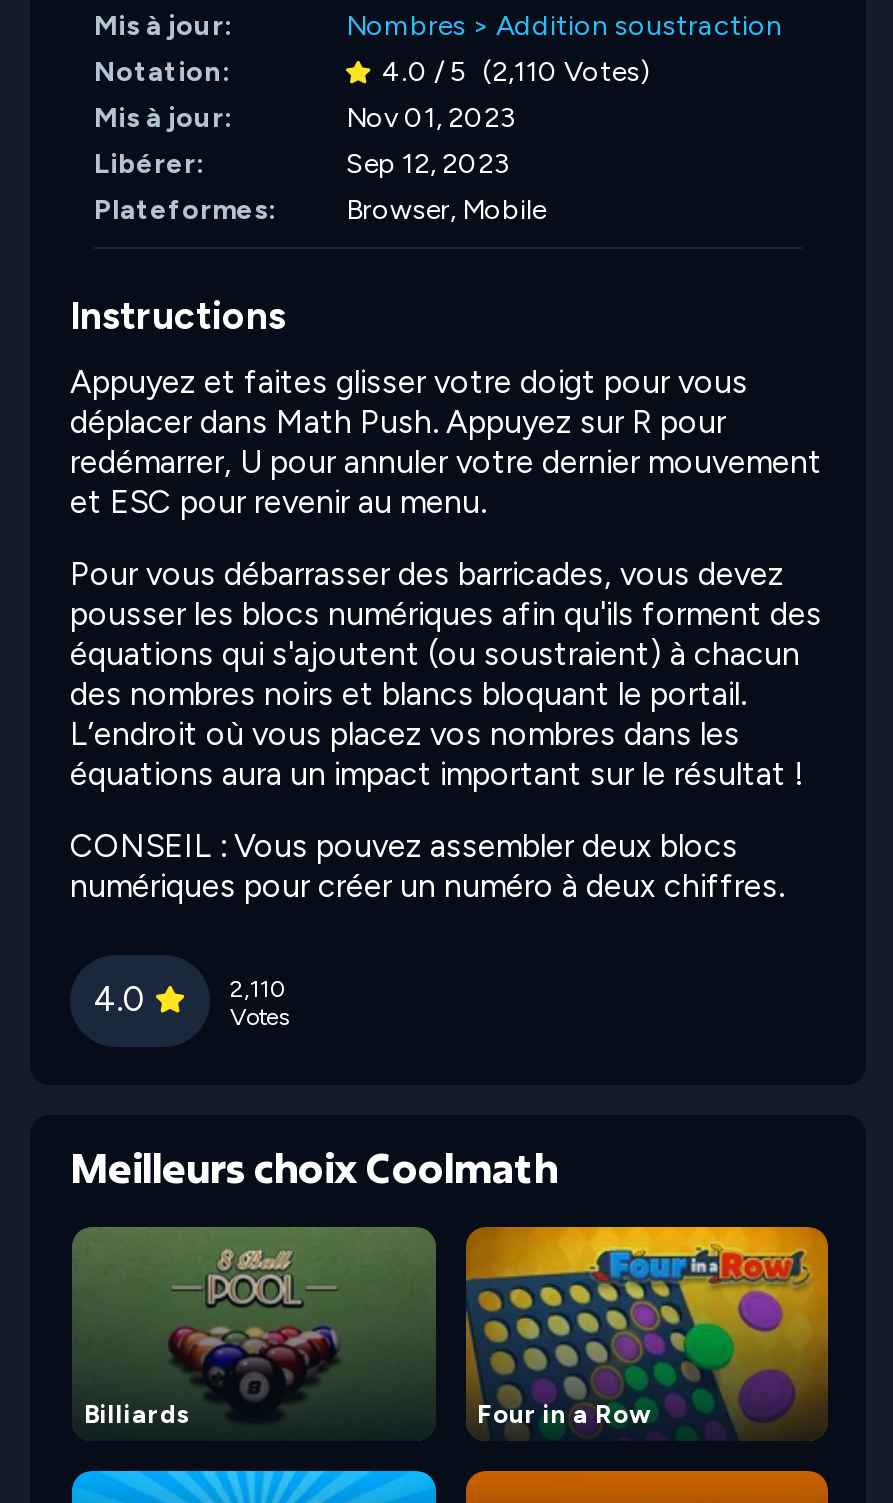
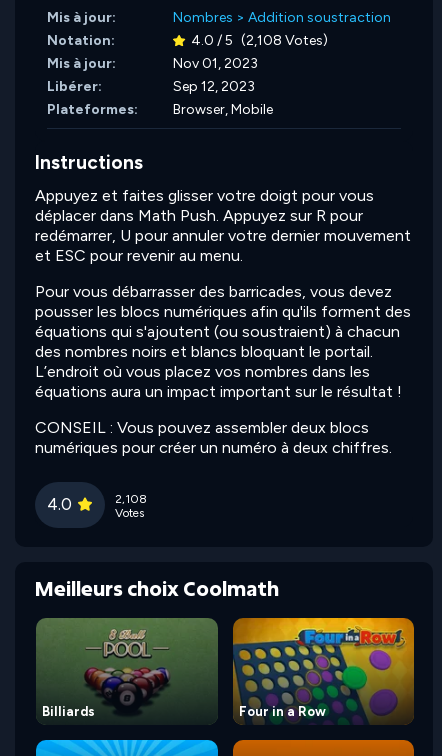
- 4.0 / 5 (2,110 Votes)
+ 4.0 / 5 (2,108 Votes)

- 2,110
+ 2,108
